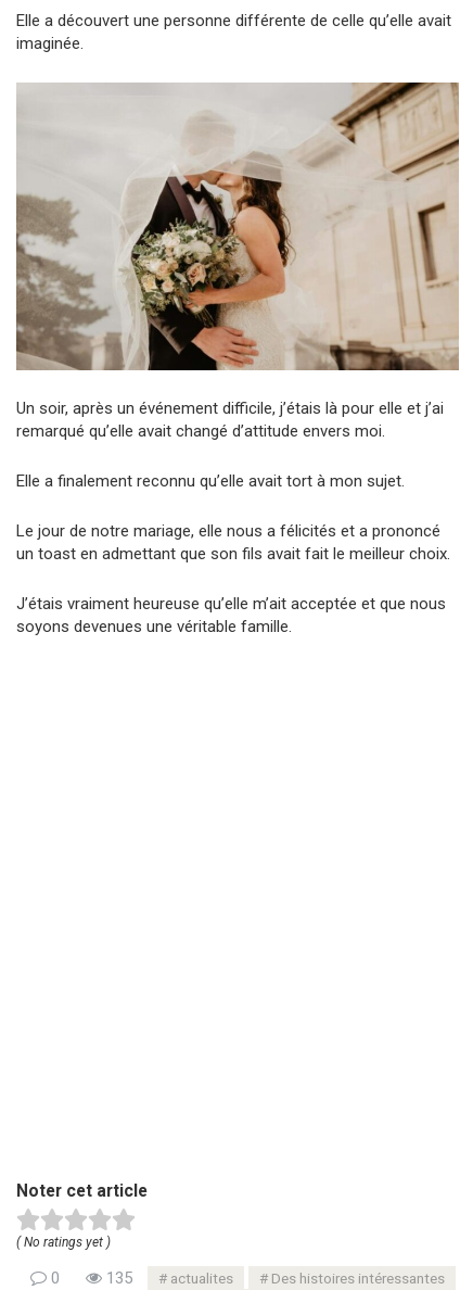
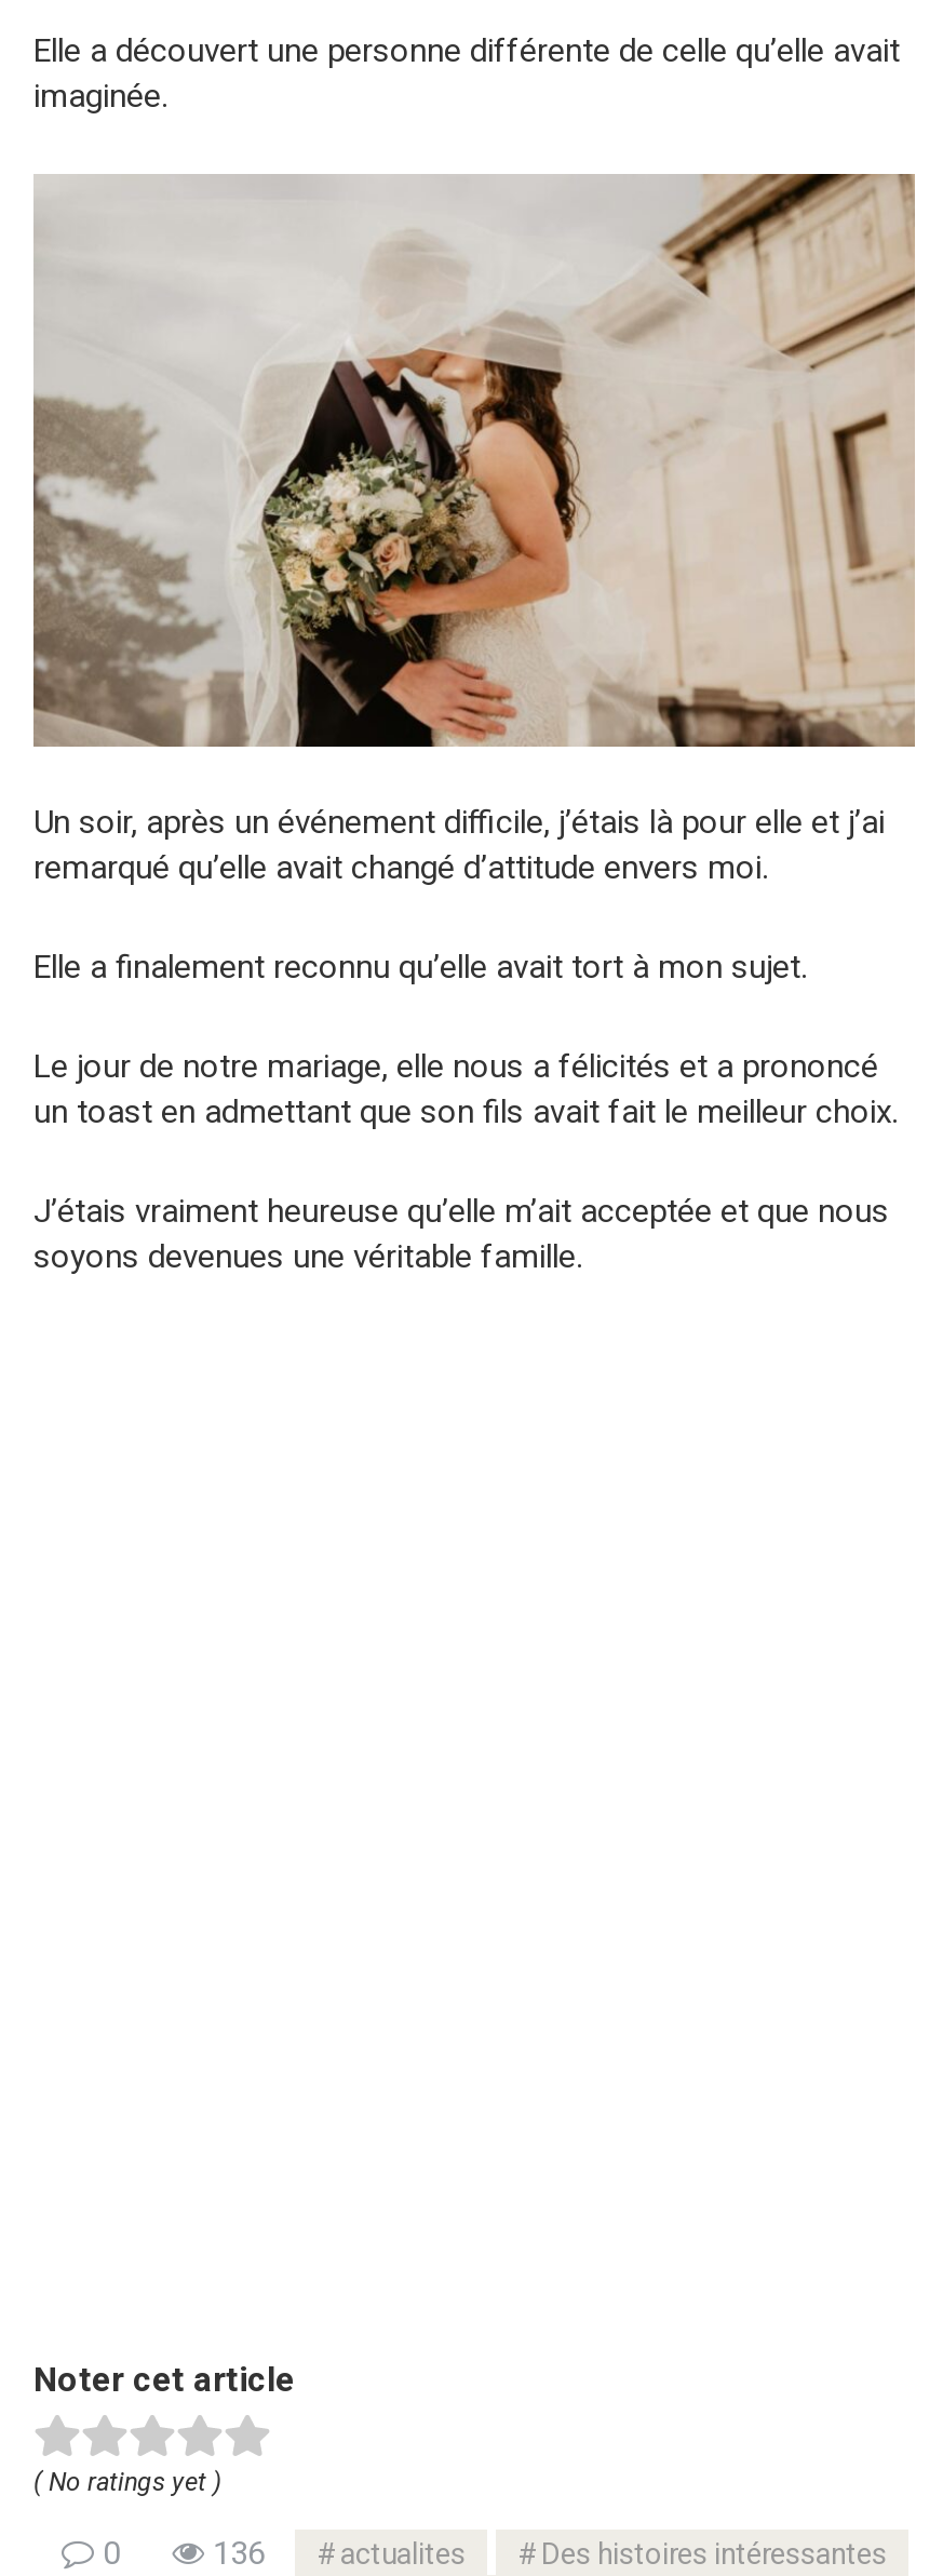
- 135
+ 136
